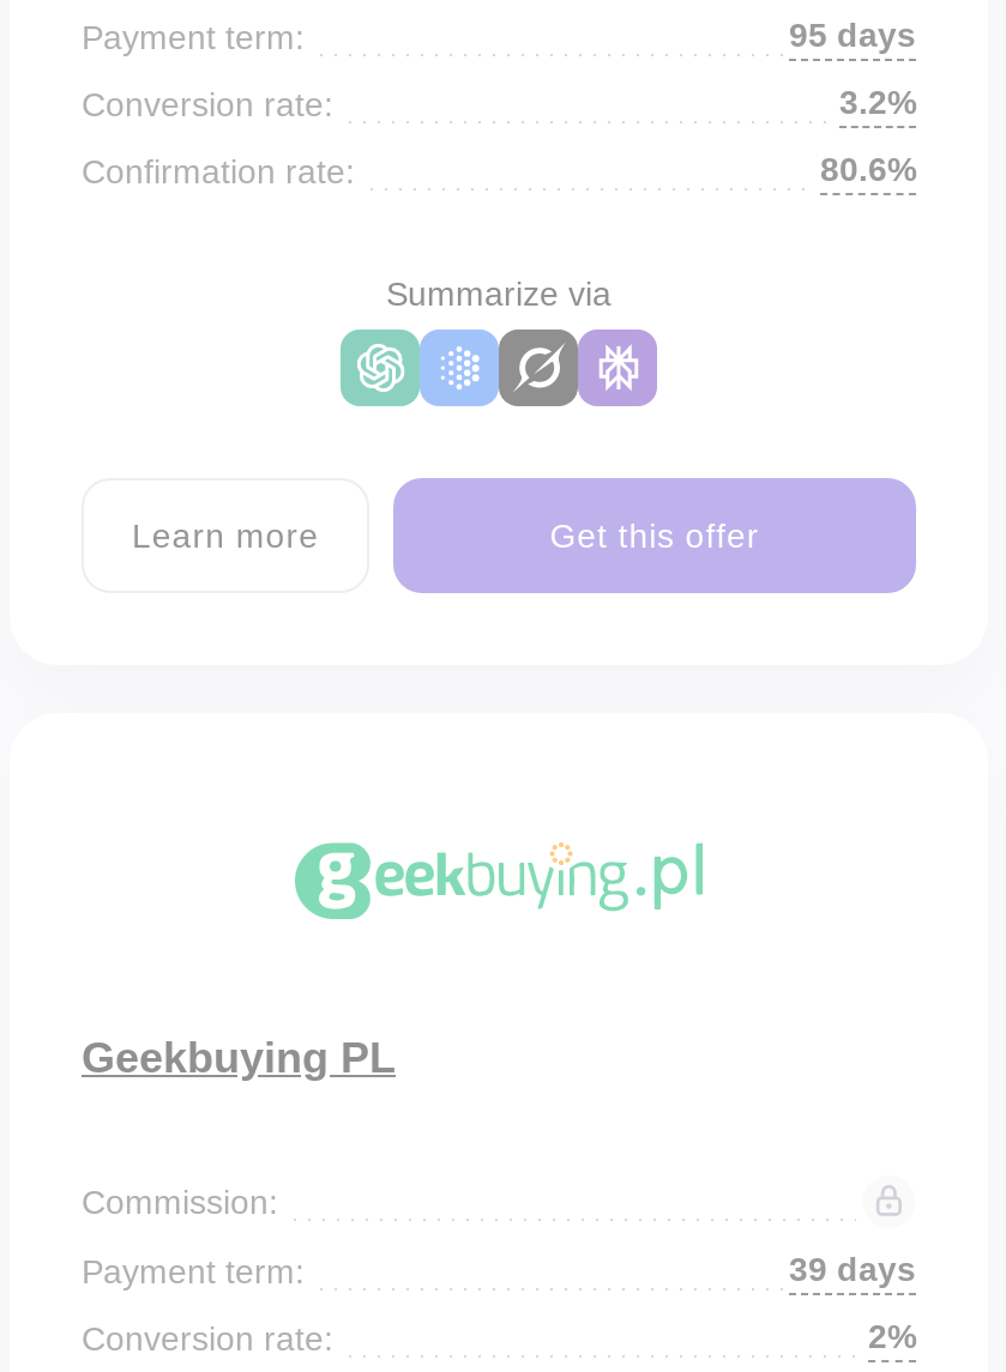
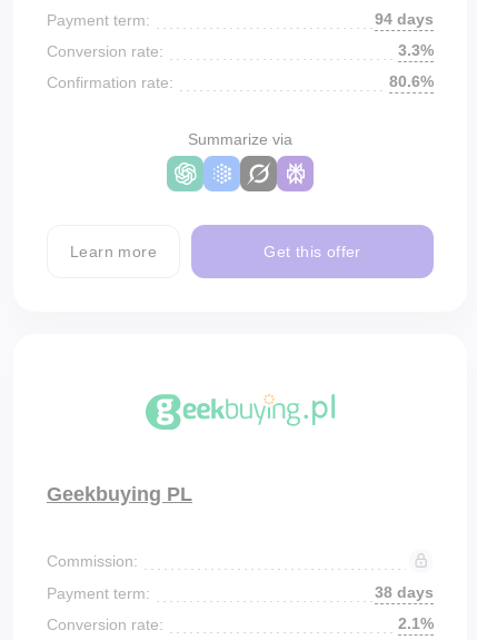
- 95 days
+ 94 days

- 3.2%
+ 3.3%

- 39 days
+ 38 days

- 2%
+ 2.1%
